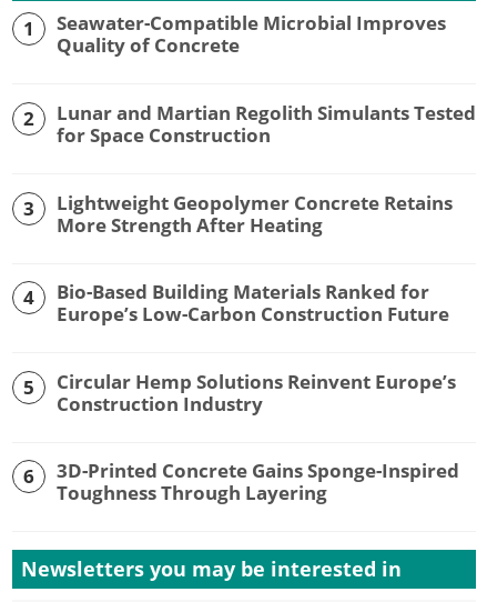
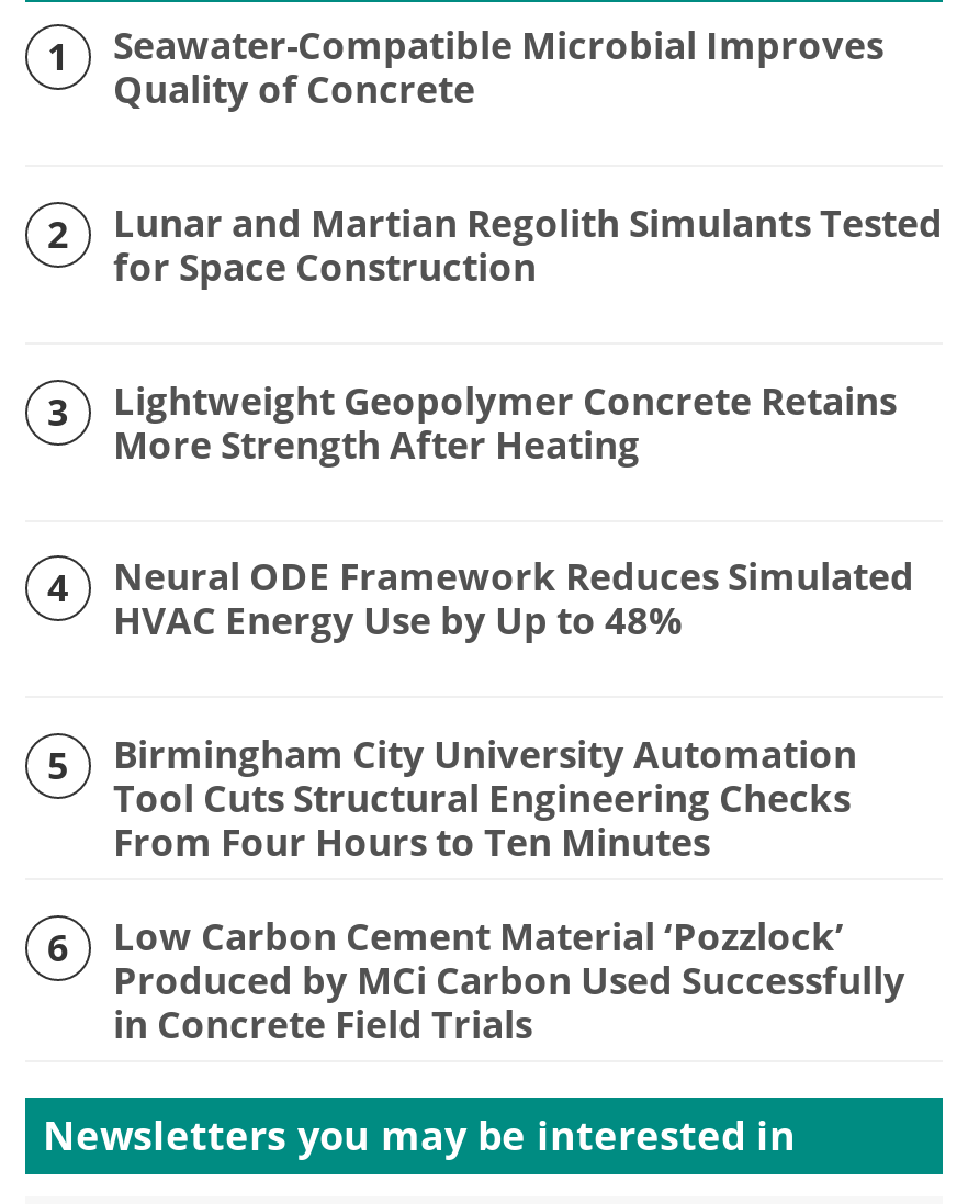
- Bio-Based Building Materials Ranked for
- Europe’s Low-Carbon Construction Future
+ Neural ODE Framework Reduces Simulated
+ HVAC Energy Use by Up to 48%

- Circular Hemp Solutions Reinvent Europe’s
- Construction Industry
+ Birmingham City University Automation
+ Tool Cuts Structural Engineering Checks
+ From Four Hours to Ten Minutes

- 3D-Printed Concrete Gains Sponge-Inspired
- Toughness Through Layering
+ Low Carbon Cement Material ‘Pozzlock’
+ Produced by MCi Carbon Used Successfully
+ in Concrete Field Trials
